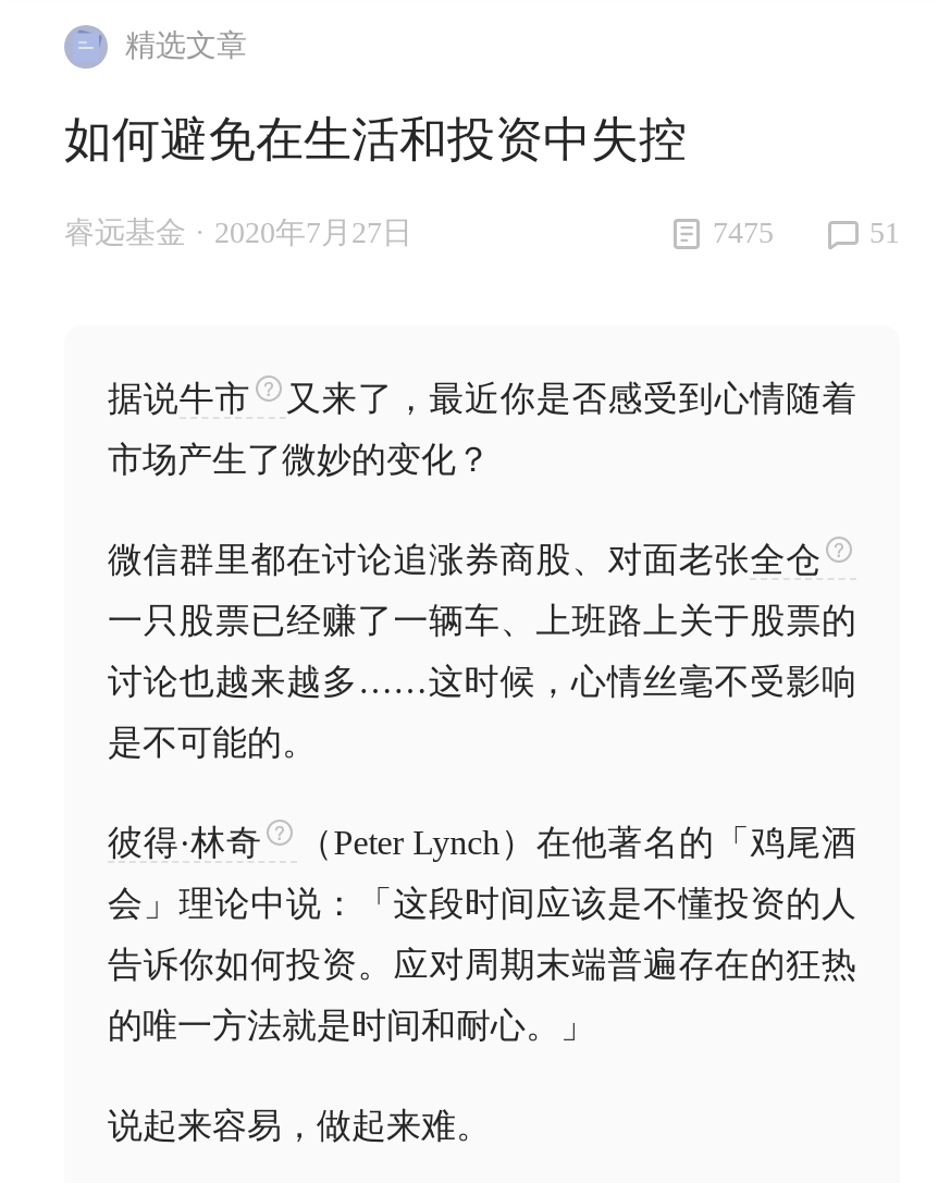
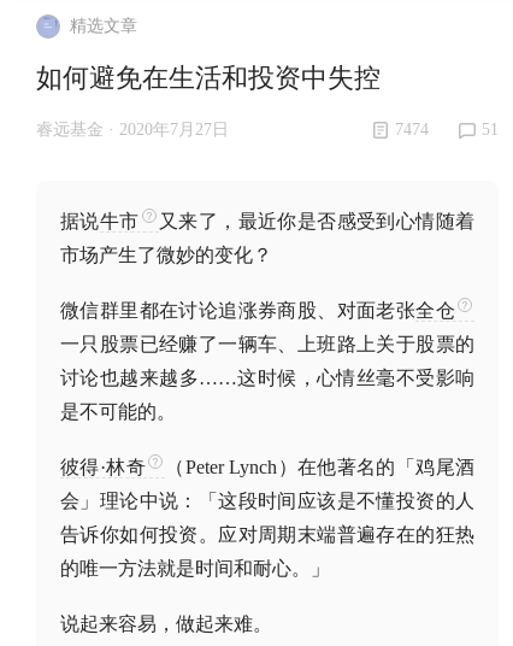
- 7475
+ 7474
